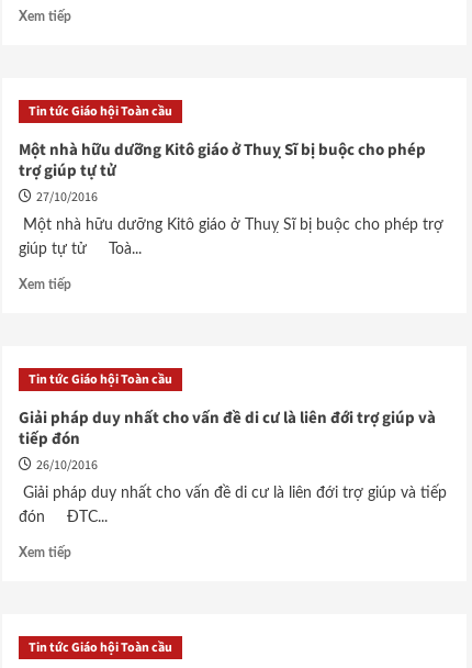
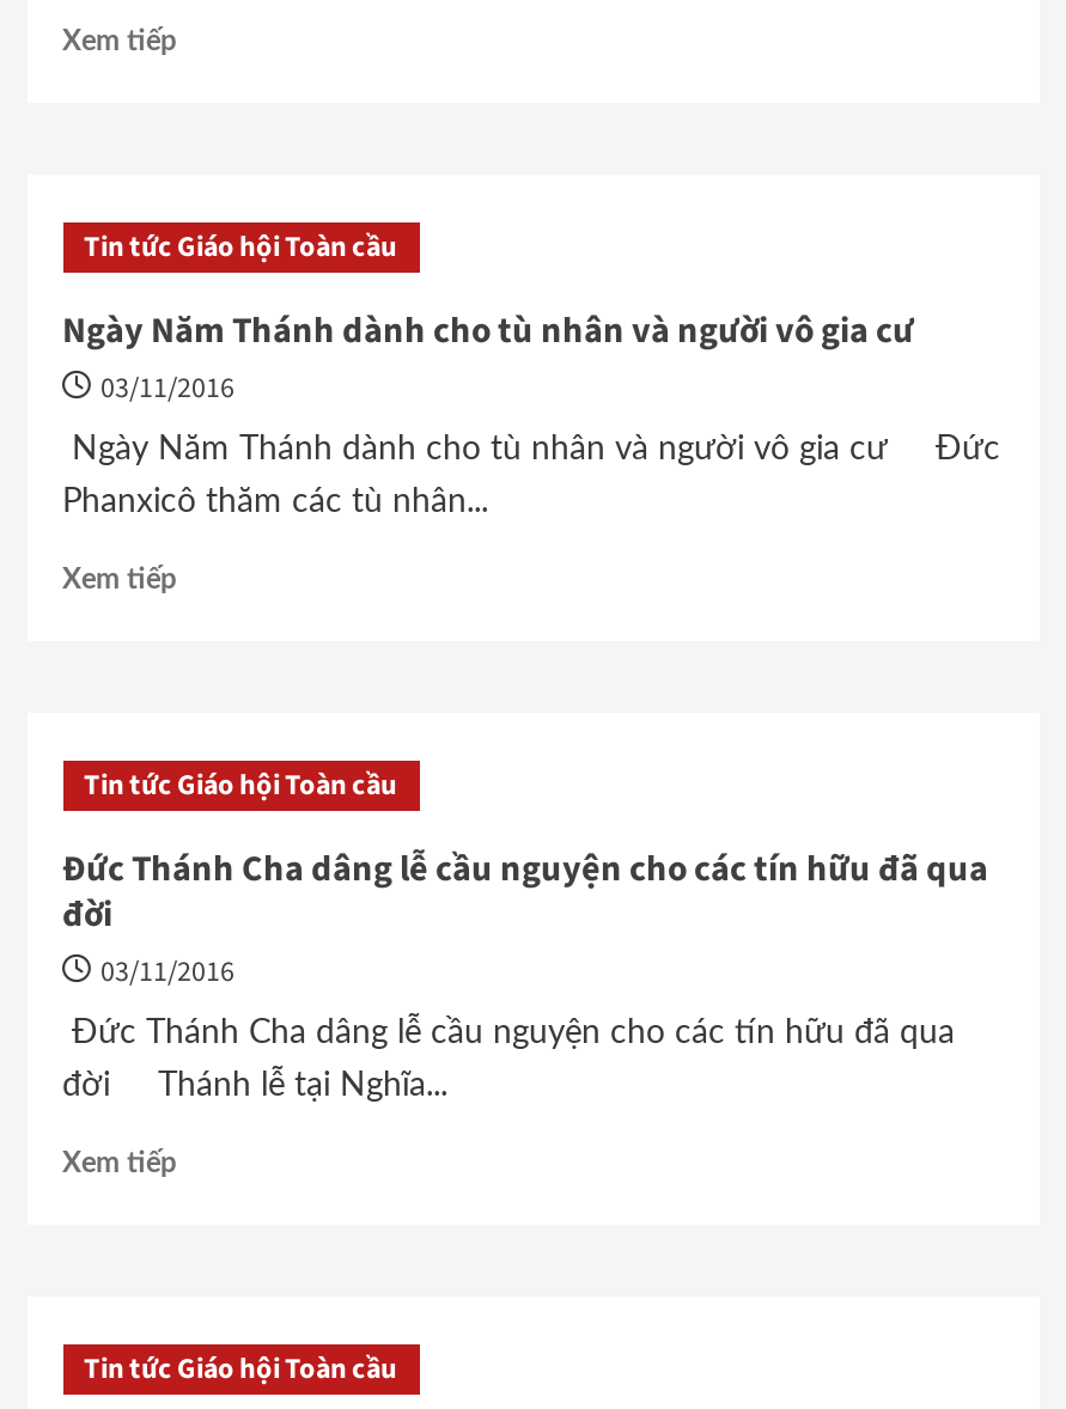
- Một nhà hữu dưỡng Kitô giáo ở Thuỵ Sĩ bị buộc cho phép
- trợ giúp tự tử
- 27/10/2016
+ Ngày Năm Thánh dành cho tù nhân và người vô gia cư
+ 03/11/2016

- Một nhà hữu dưỡng Kitô giáo ở Thuỵ Sĩ bị buộc cho phép trợ
+ Ngày Năm Thánh dành cho tù nhân và người vô gia cư Đức

- giúp tự tử Toà...
+ Phanxicô thăm các tù nhân...

- Giải pháp duy nhất cho vấn đề di cư là liên đới trợ giúp và
- tiếp đón
- 26/10/2016
+ Đức Thánh Cha dâng lễ cầu nguyện cho các tín hữu đã qua
+ đời
+ 03/11/2016

- Giải pháp duy nhất cho vấn đề di cư là liên đới trợ giúp và tiếp
+ Đức Thánh Cha dâng lễ cầu nguyện cho các tín hữu đã qua

- đón ĐTC...
+ đời Thánh lễ tại Nghĩa...
